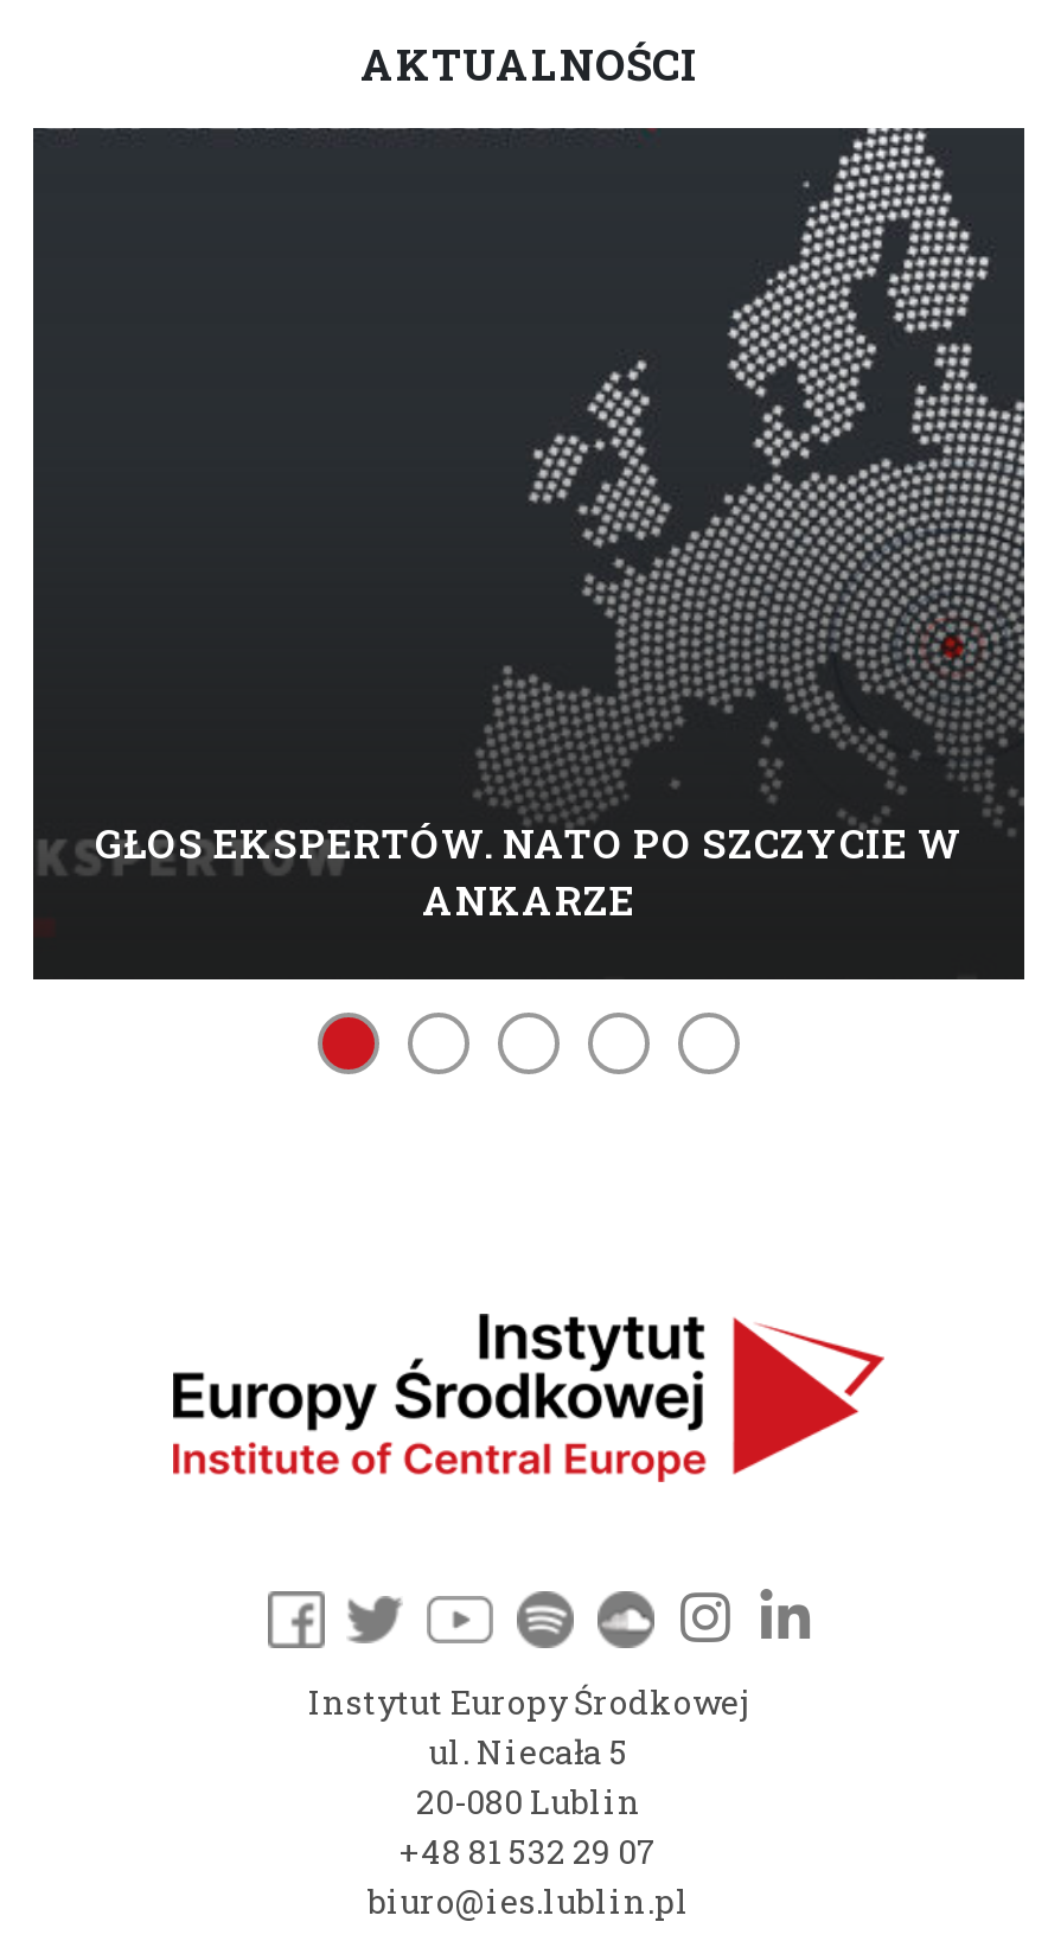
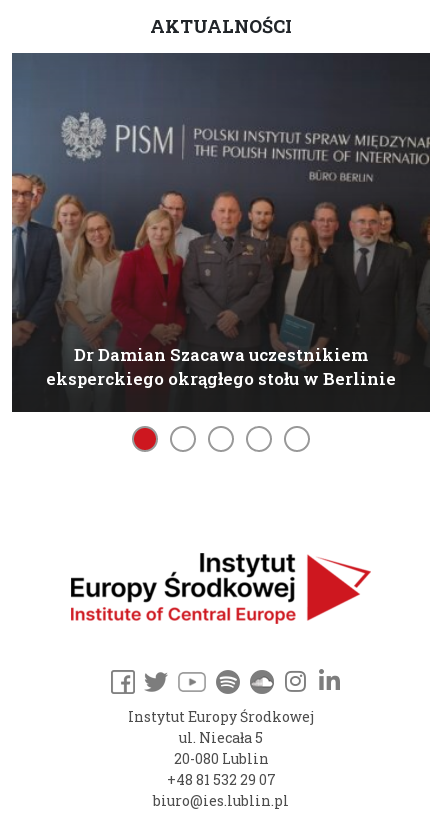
- [image]
- GŁOS EKSPERTÓW. NATO PO SZCZYCIE W
- ANKARZE
+ [image]
+ Dr Damian Szacawa uczestnikiem
+ eksperckiego okrągłego stołu w Berlinie
